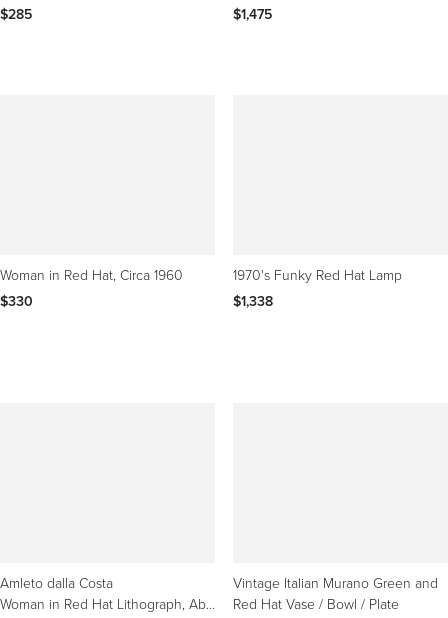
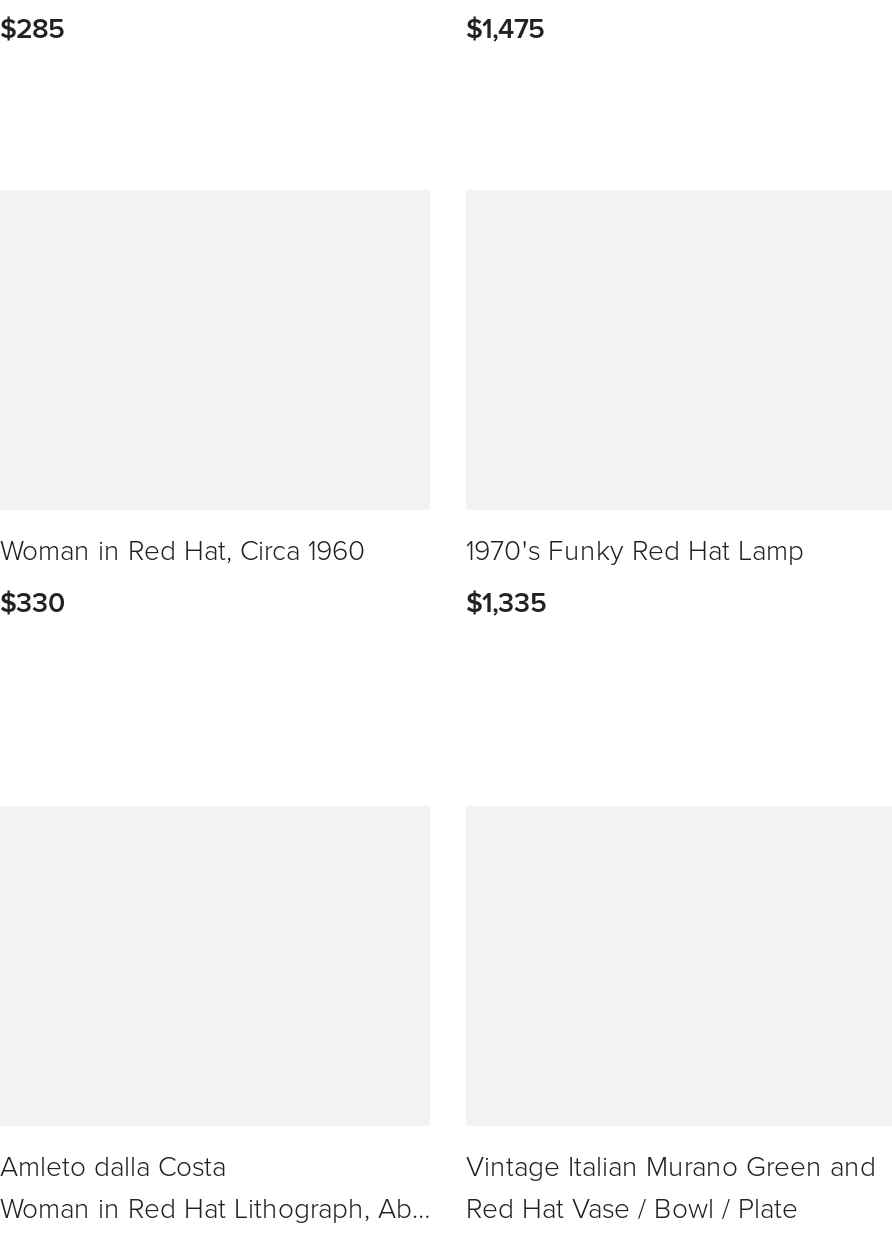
- $1,338
+ $1,335
